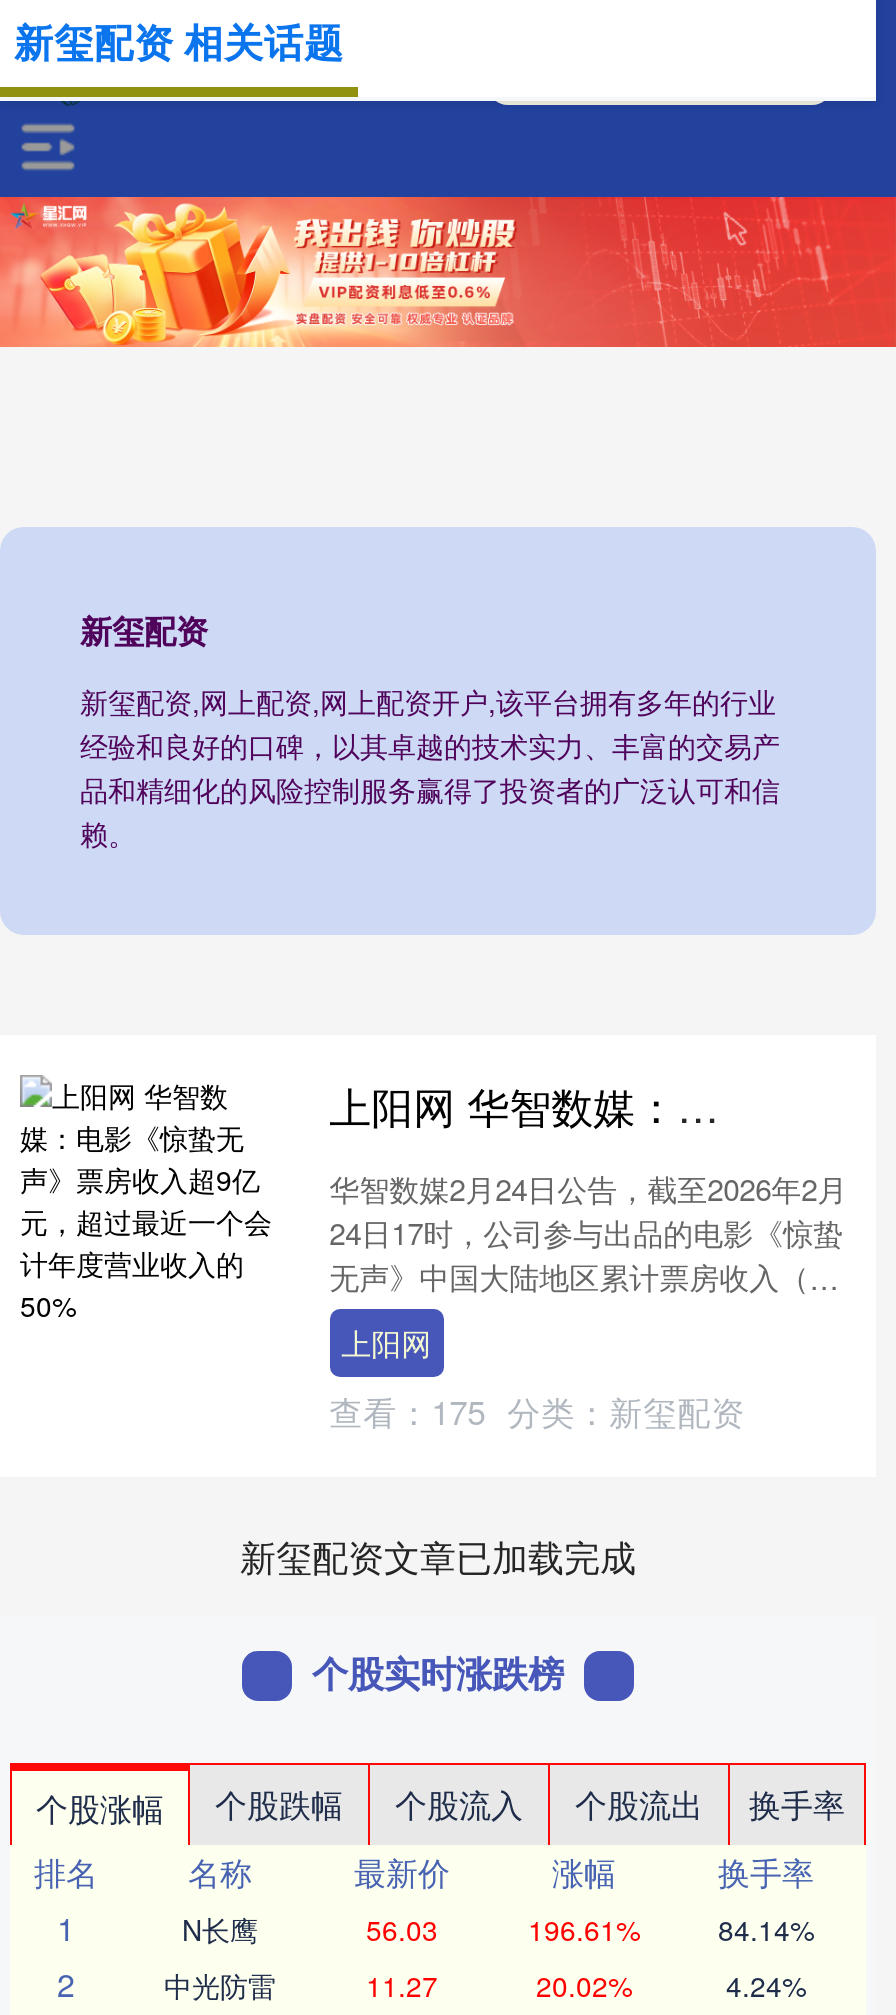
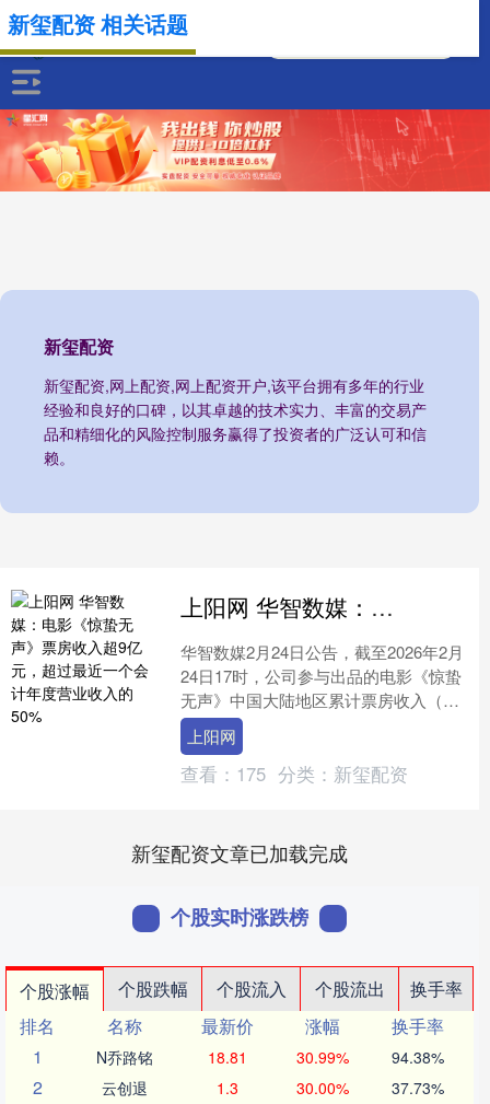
- N长鹰
- 56.03
- 196.61%
- 84.14%
+ N乔路铭
+ 18.81
+ 30.99%
+ 94.38%

- 中光防雷
- 11.27
- 20.02%
- 4.24%
+ 云创退
+ 1.3
+ 30.00%
+ 37.73%
